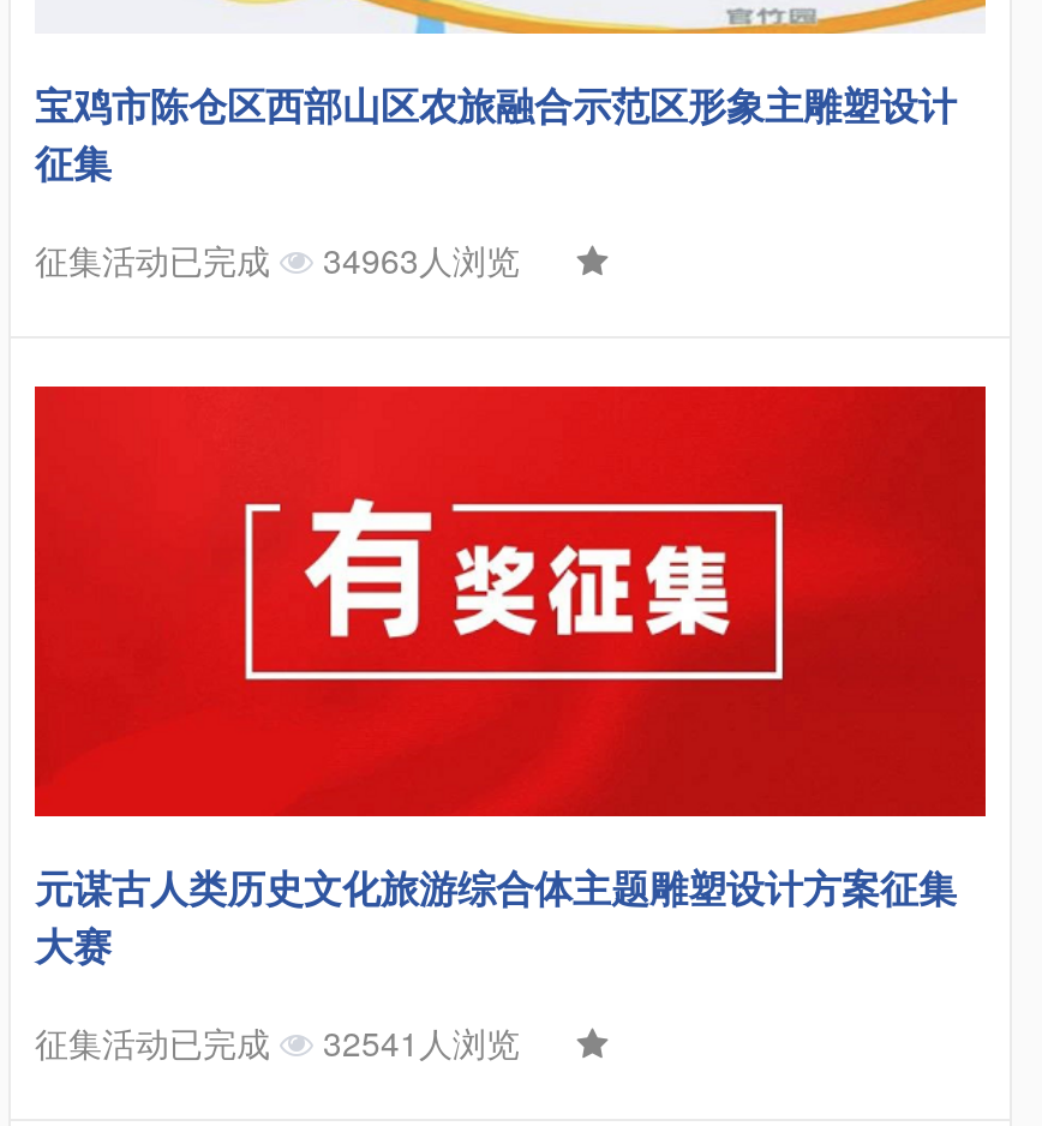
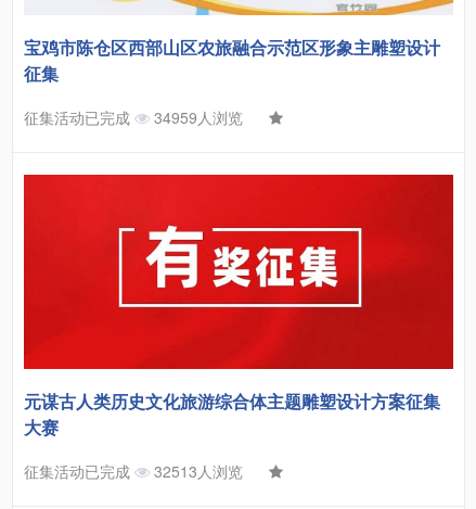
- 征集活动已完成 34963人浏览
+ 征集活动已完成 34959人浏览

- 征集活动已完成 32541人浏览
+ 征集活动已完成 32513人浏览
